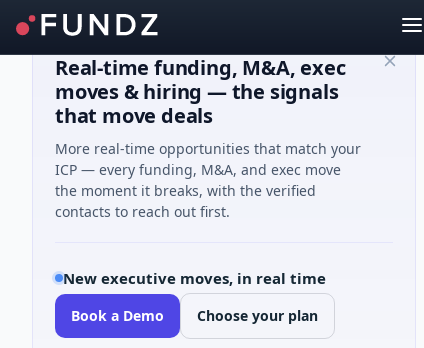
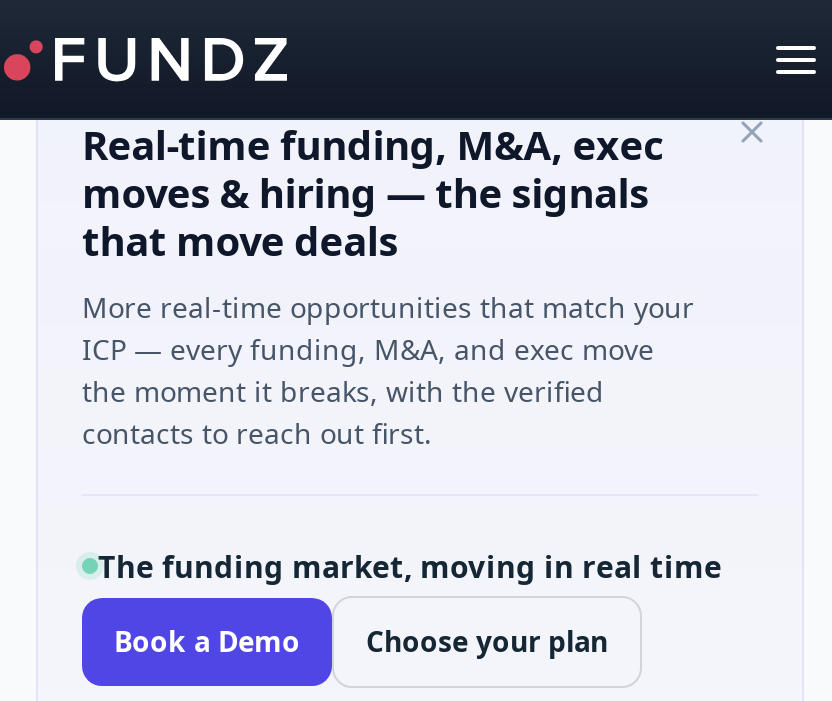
- New executive moves, in real time
+ The funding market, moving in real time
